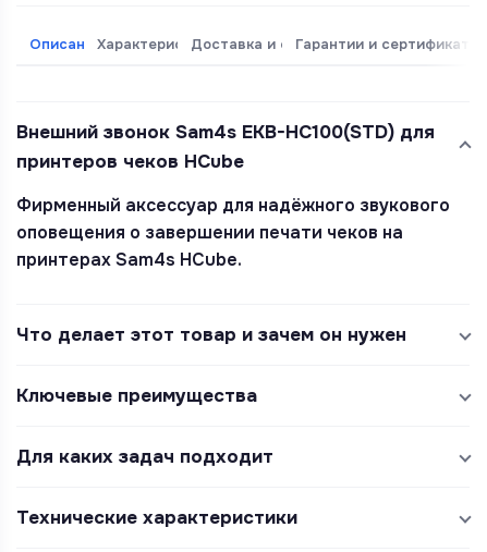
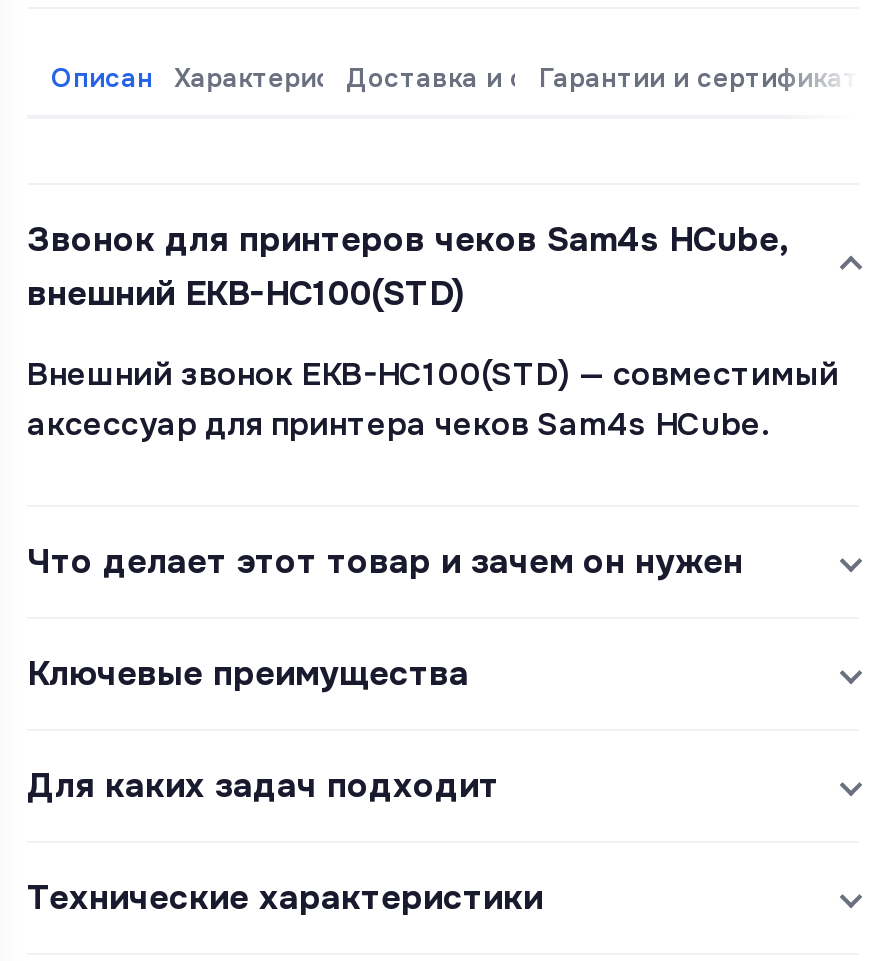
- Внешний звонок Sam4s EKB-HC100(STD) для
- принтеров чеков HCube
+ Звонок для принтеров чеков Sam4s HCube,
+ внешний EKB-HC100(STD)

- Фирменный аксессуар для надёжного звукового
- оповещения о завершении печати чеков на
- принтерах Sam4s HCube.
+ Внешний звонок EKB-HC100(STD) — совместимый
+ аксессуар для принтера чеков Sam4s HCube.
